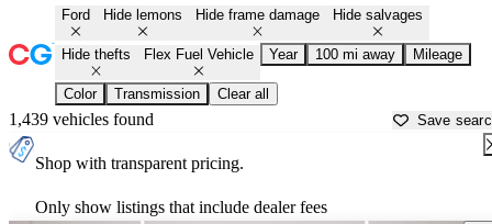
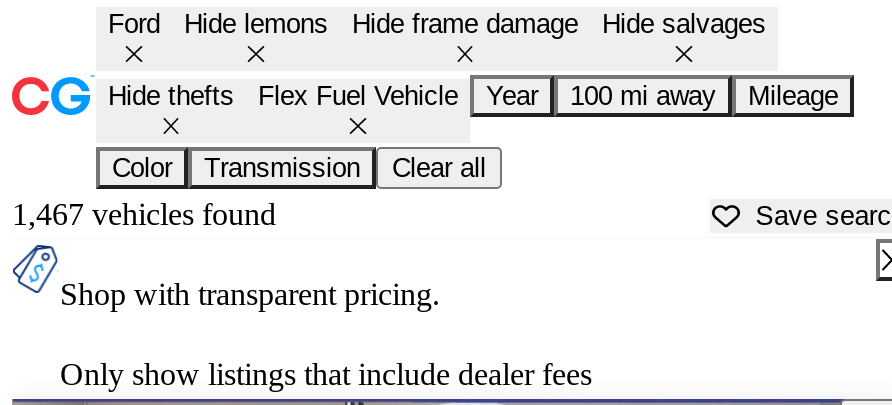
- 1,439 vehicles found
+ 1,467 vehicles found
